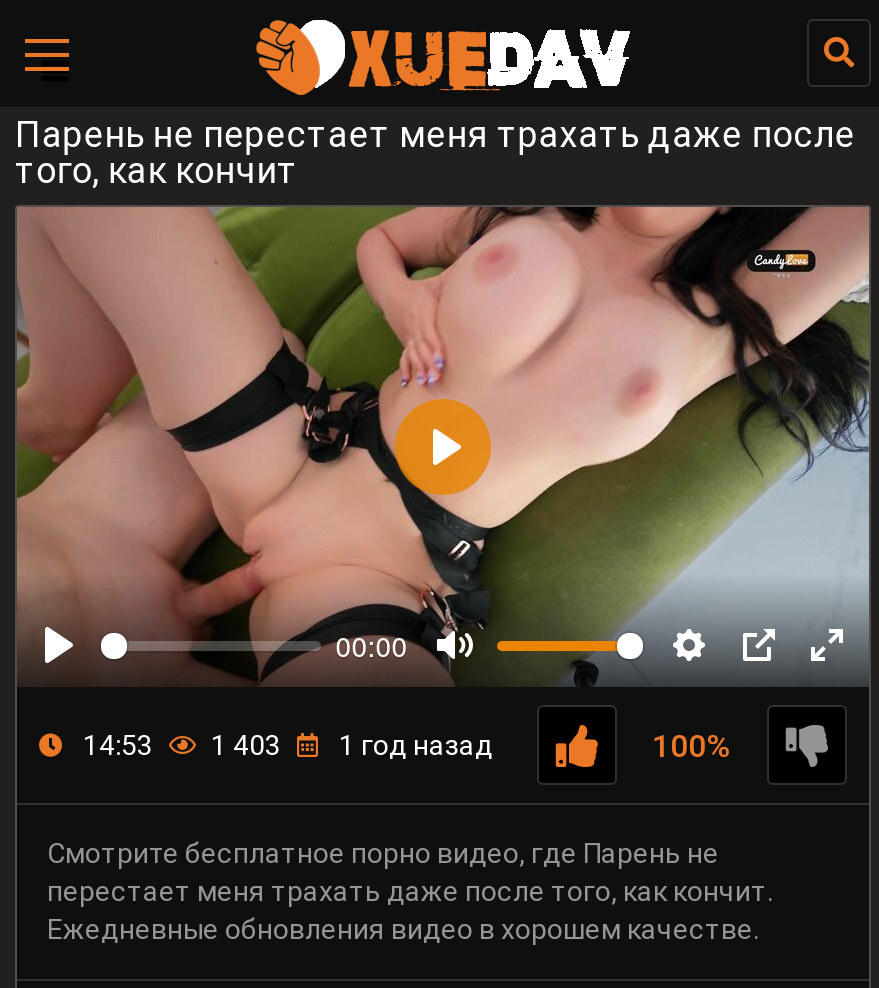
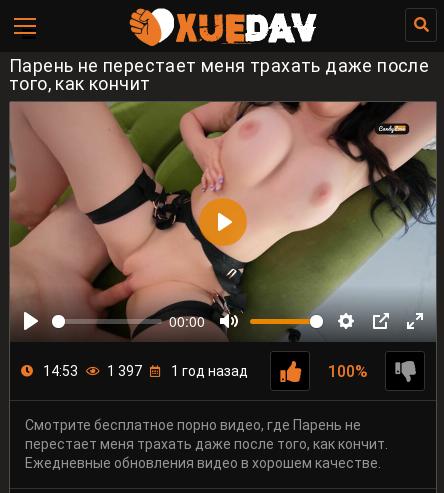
- 14:53 1 403 1 год назад
+ 14:53 1 397 1 год назад
